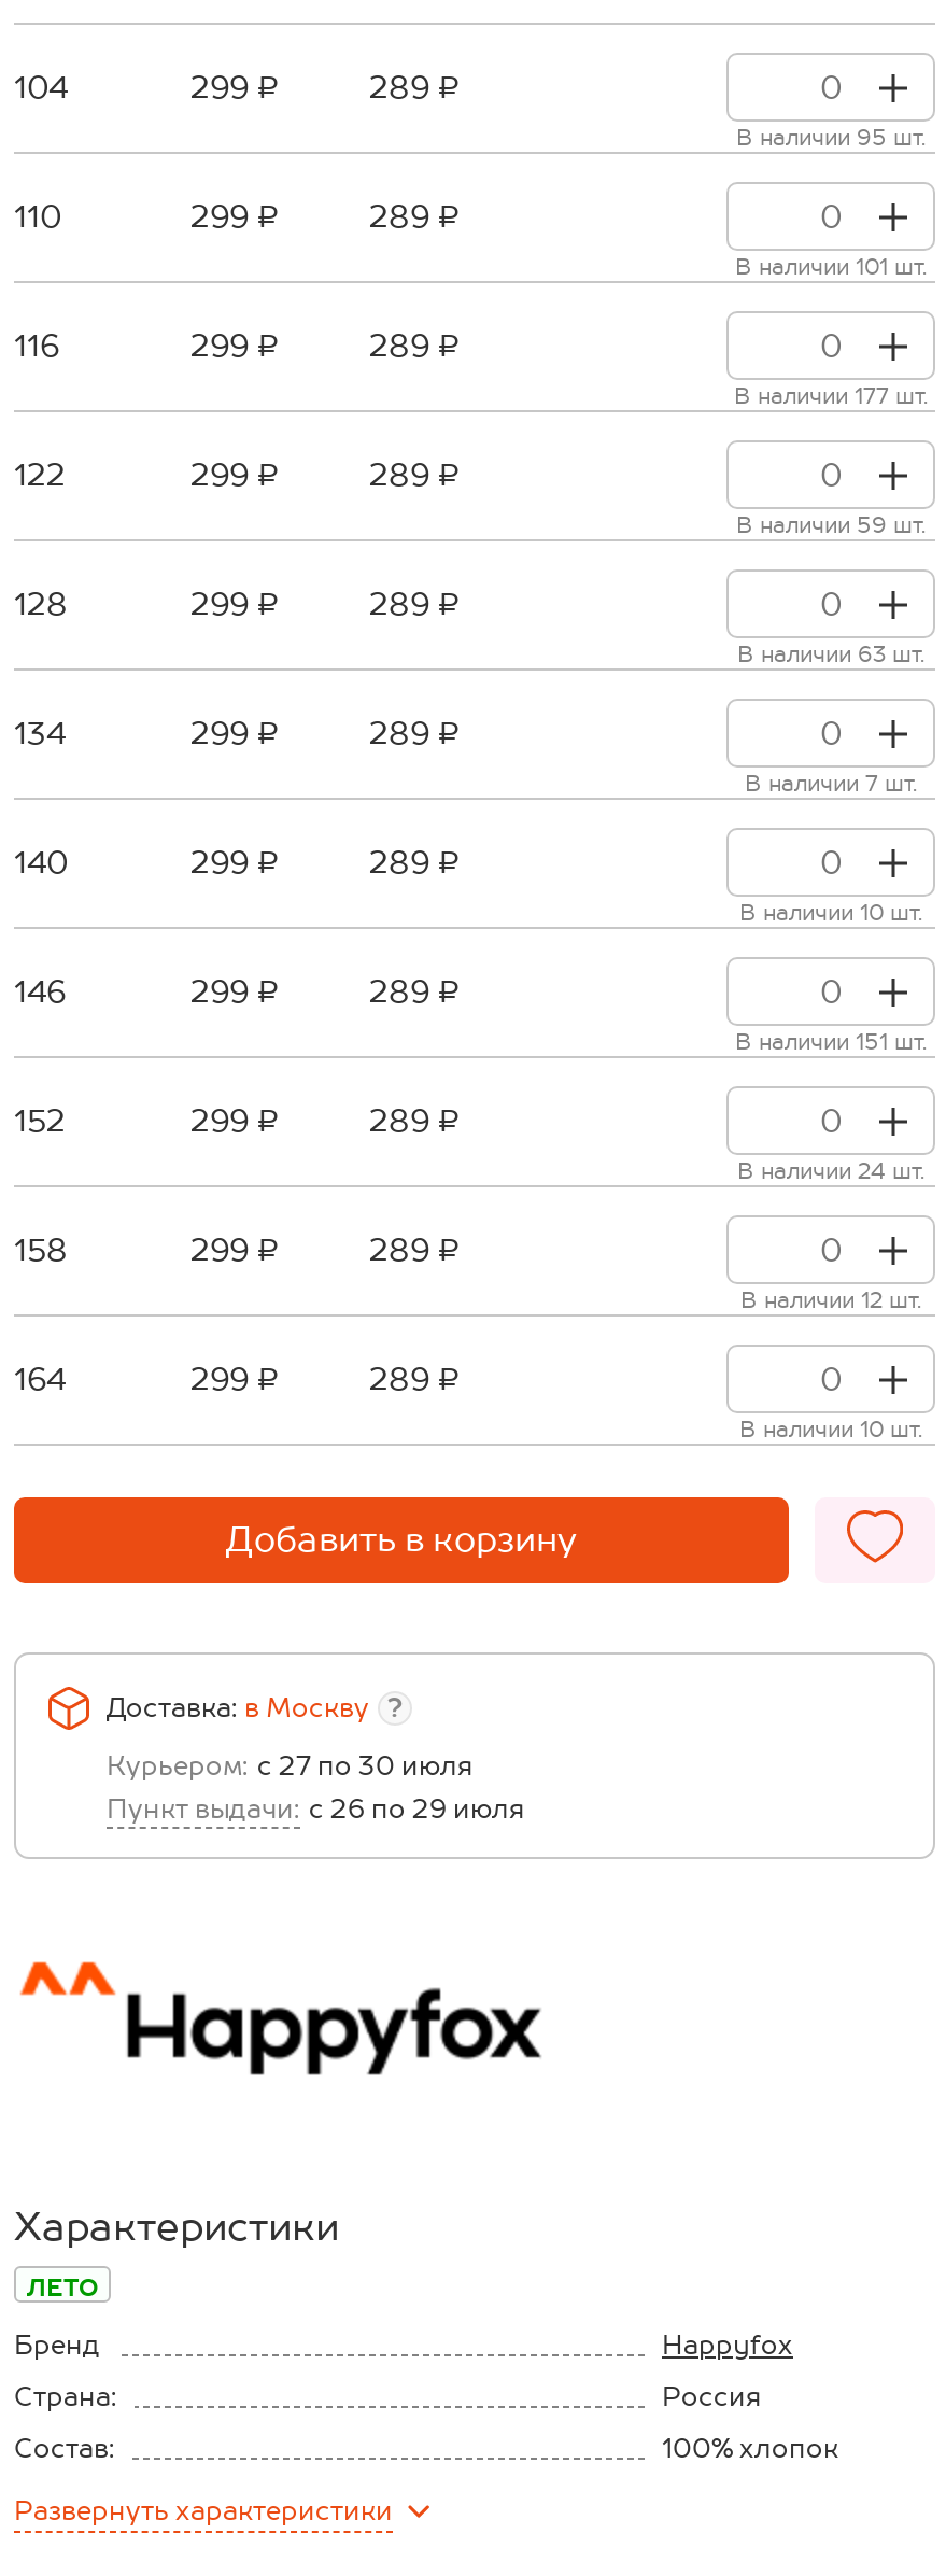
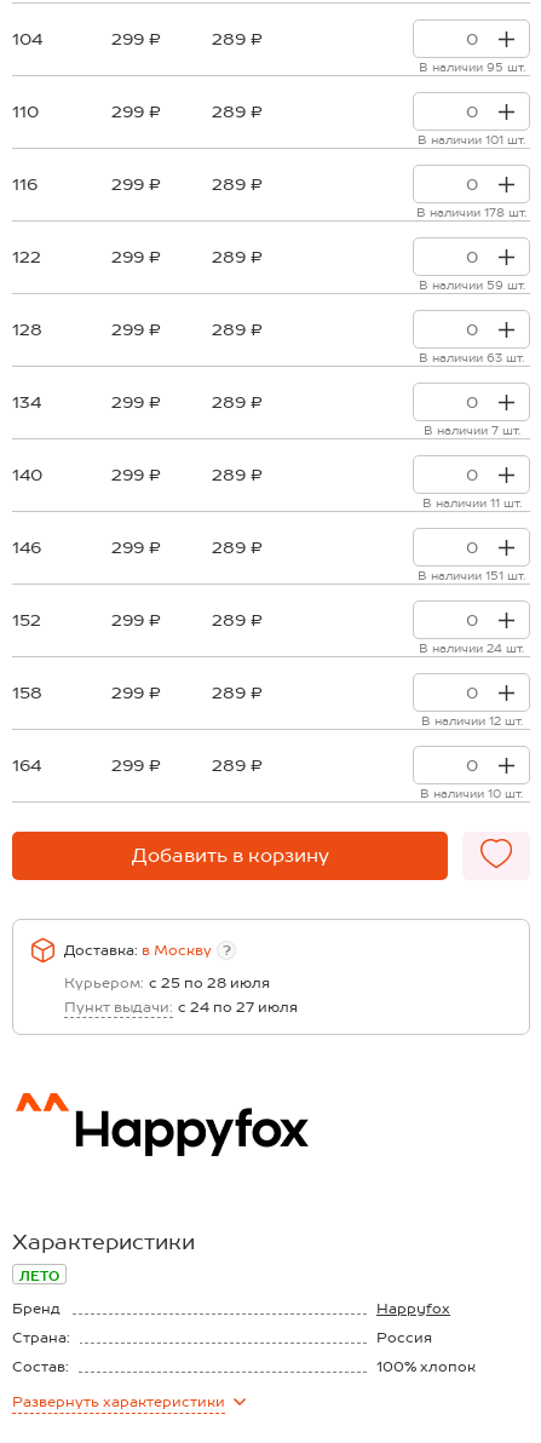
- В наличии 177 шт.
+ В наличии 178 шт.

- В наличии 10 шт.
+ В наличии 11 шт.

- Курьером: с 27 по 30 июля
+ Курьером: с 25 по 28 июля

- Пункт выдачи: с 26 по 29 июля
+ Пункт выдачи: с 24 по 27 июля
